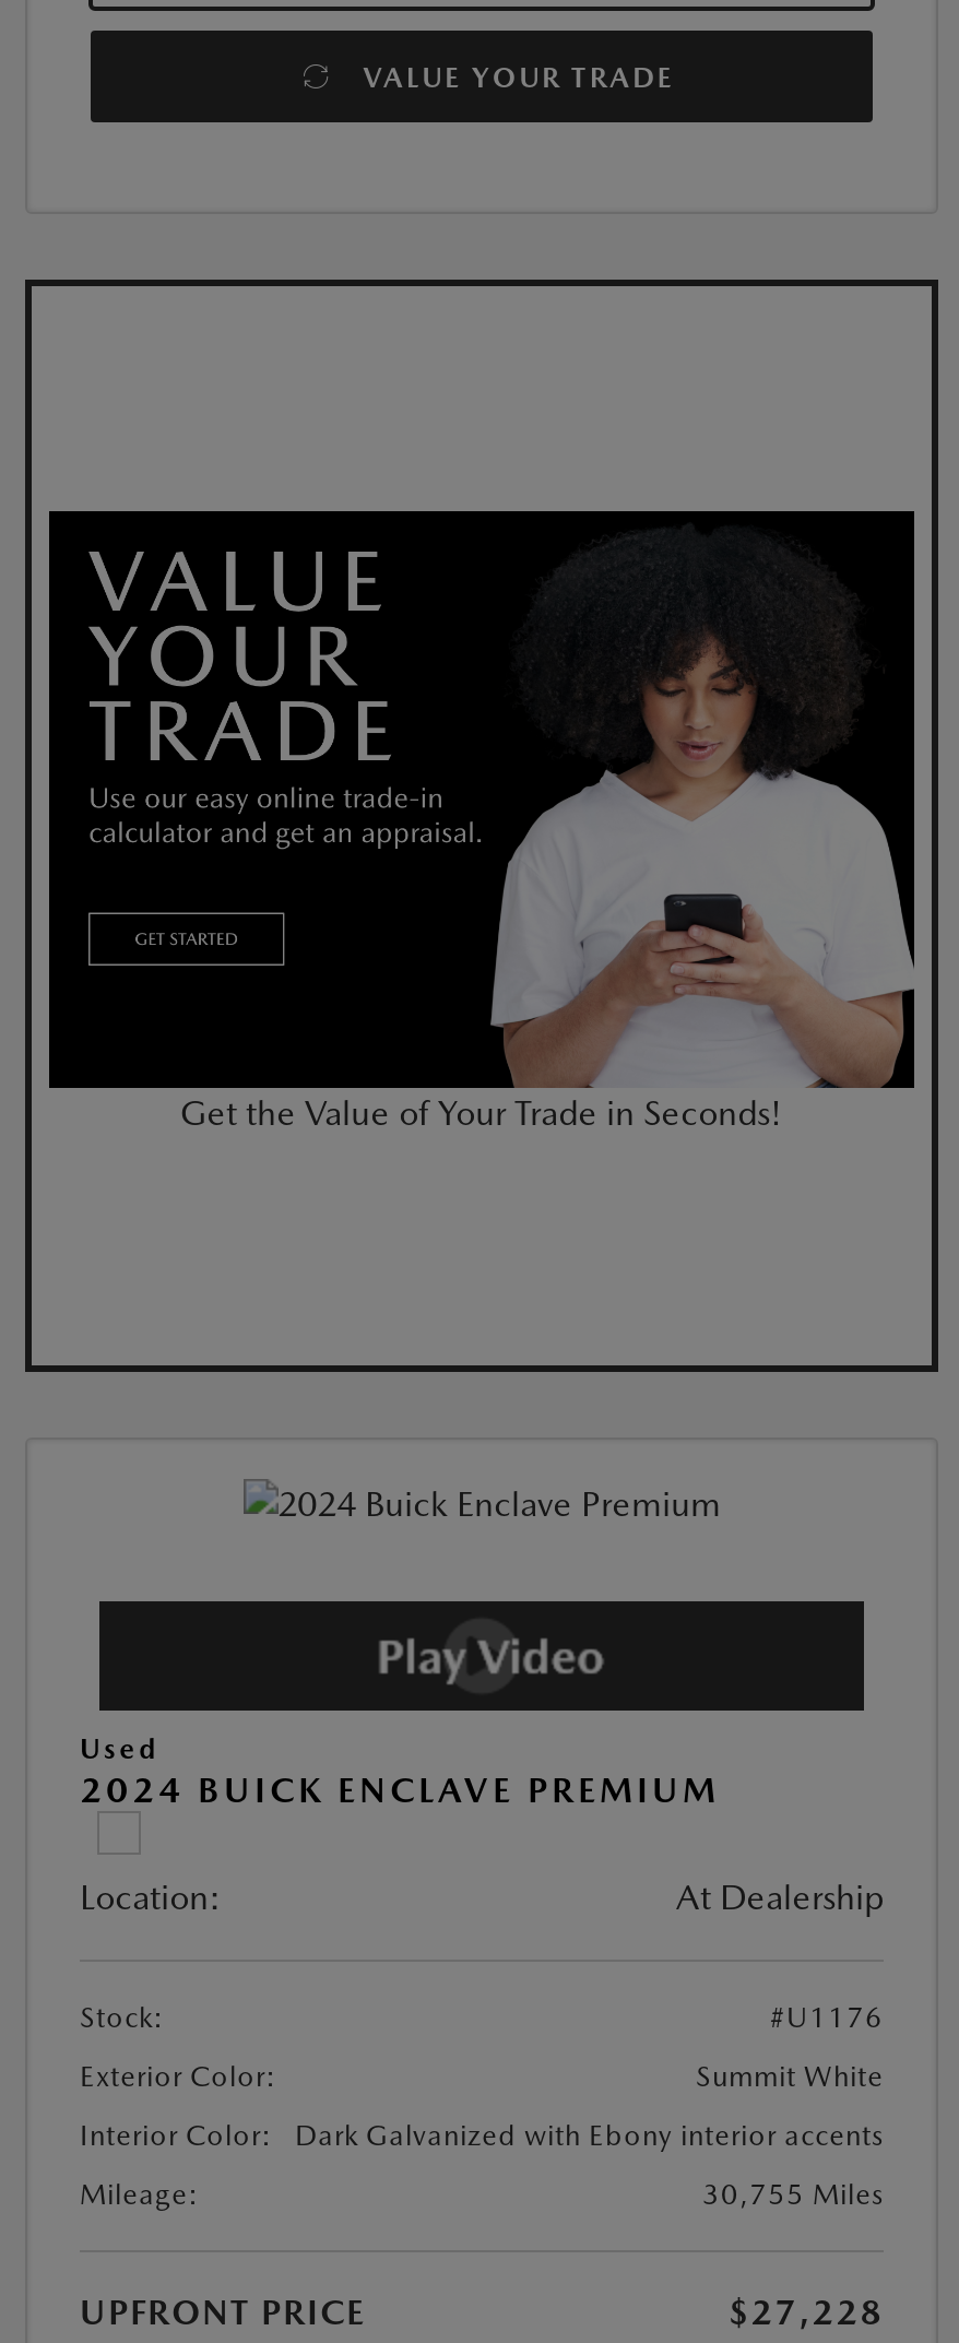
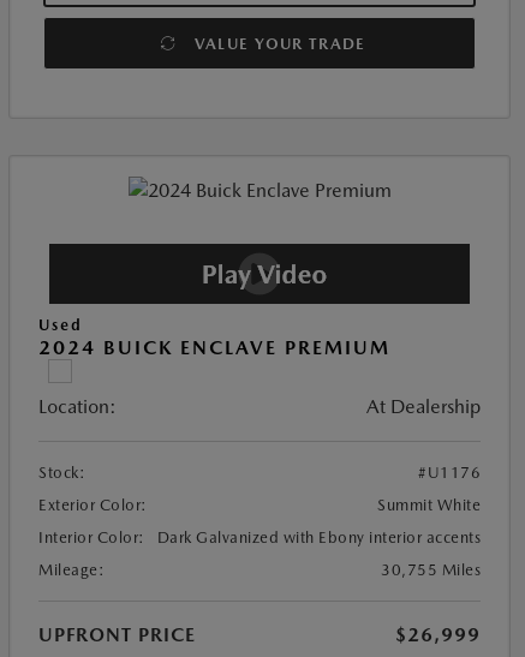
- [image]
- Get the Value of Your Trade in Seconds!

- $27,228
+ $26,999
